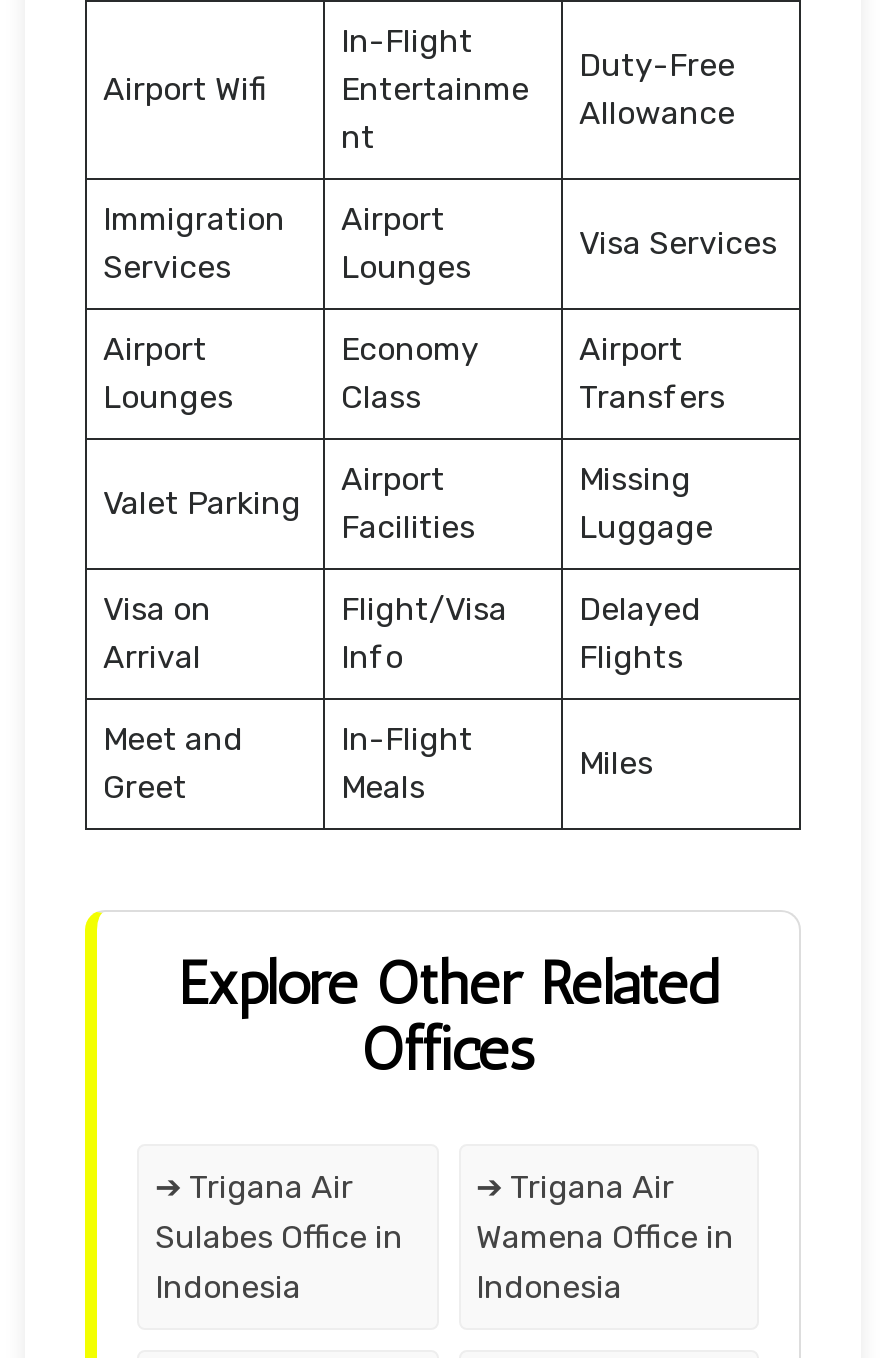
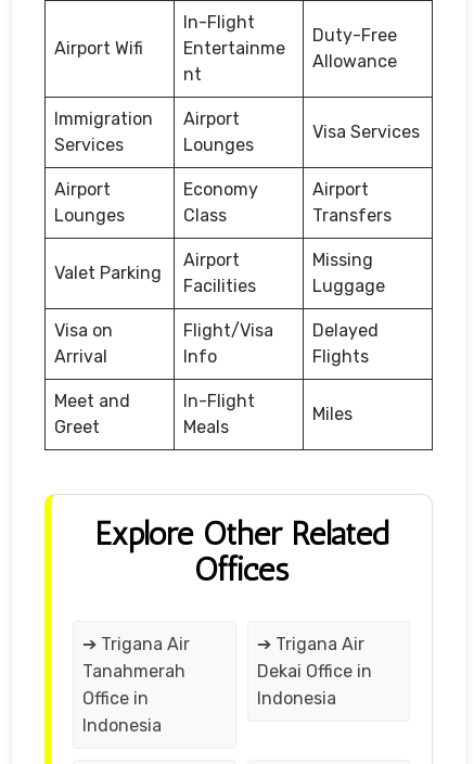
- Sulabes Office in
+ Tanahmerah
+ Office in

- Wamena Office in
+ Dekai Office in
